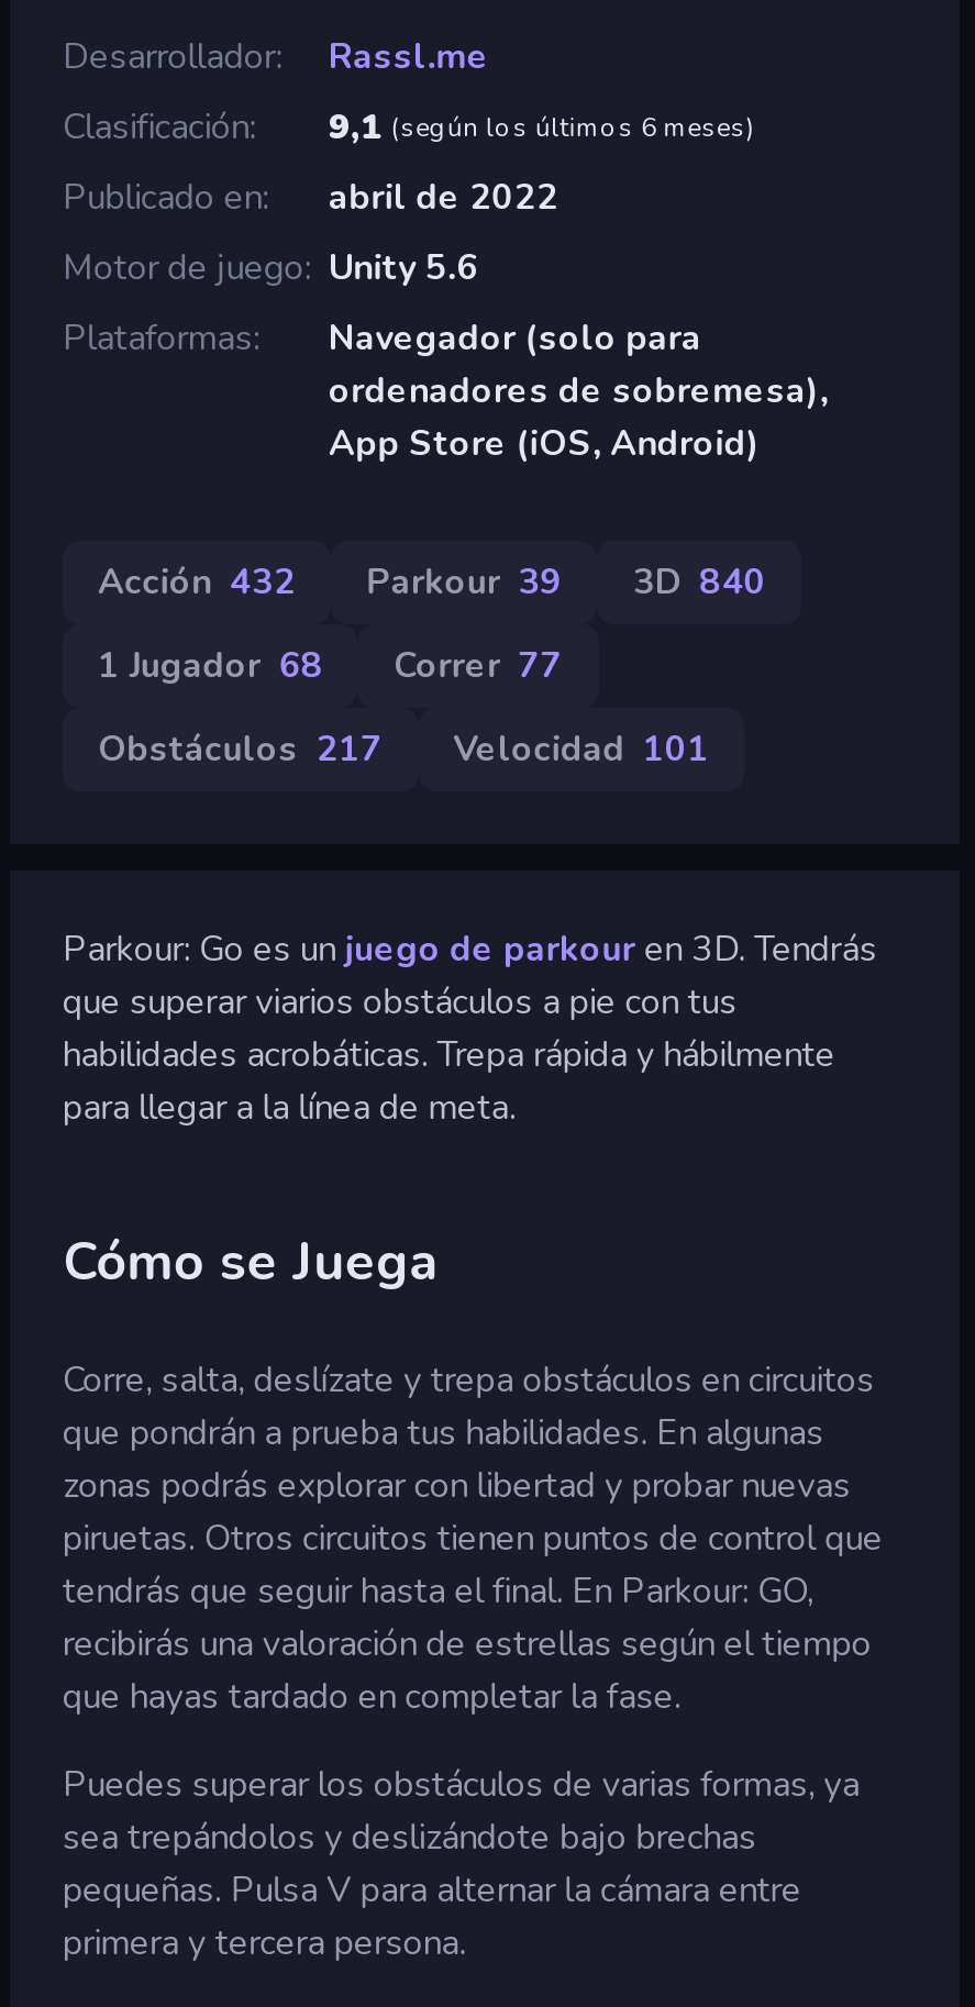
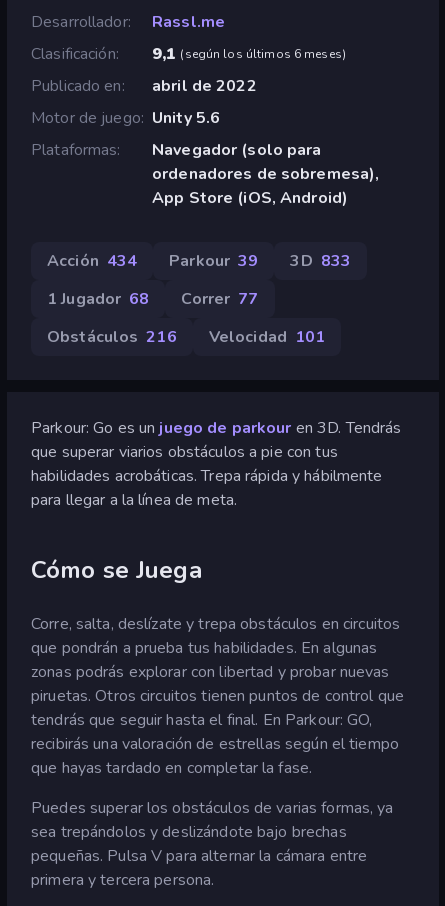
- Acción 432
+ Acción 434

- 3D 840
+ 3D 833

- Obstáculos 217 Velocidad 101
+ Obstáculos 216 Velocidad 101
